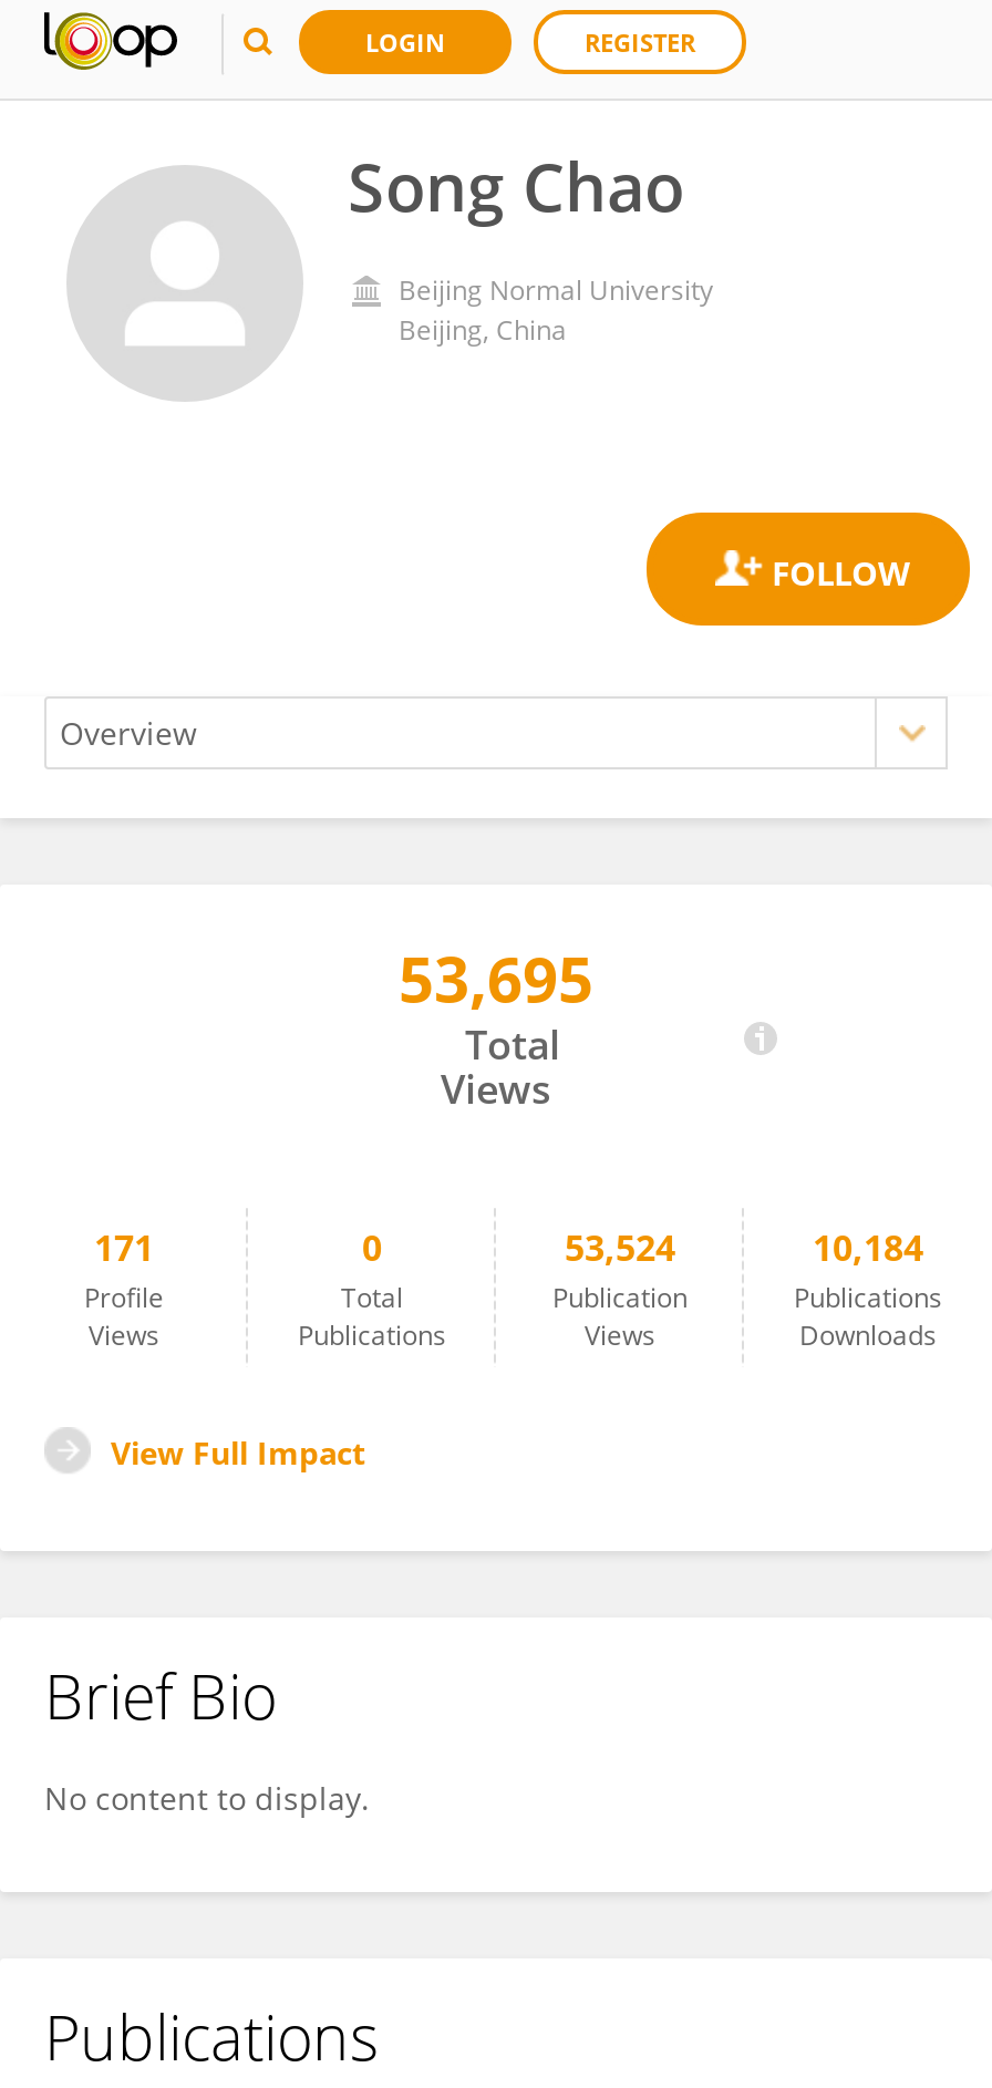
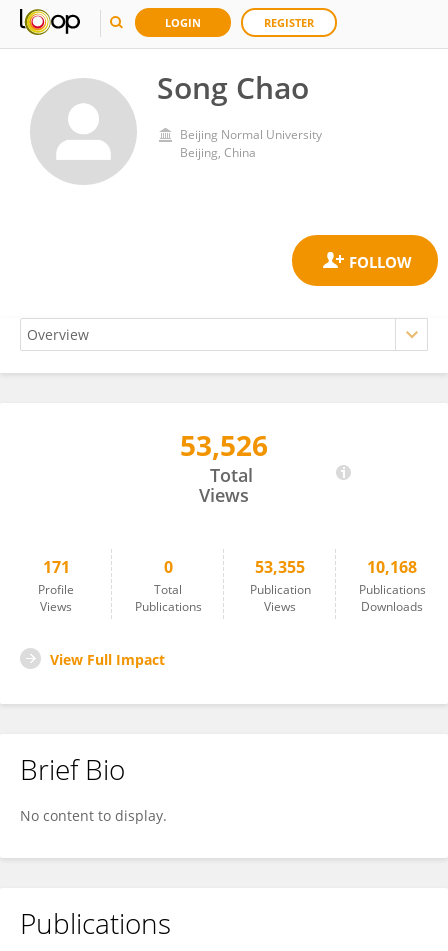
- 53,695
+ 53,526

- 53,524
+ 53,355

- 10,184
+ 10,168
